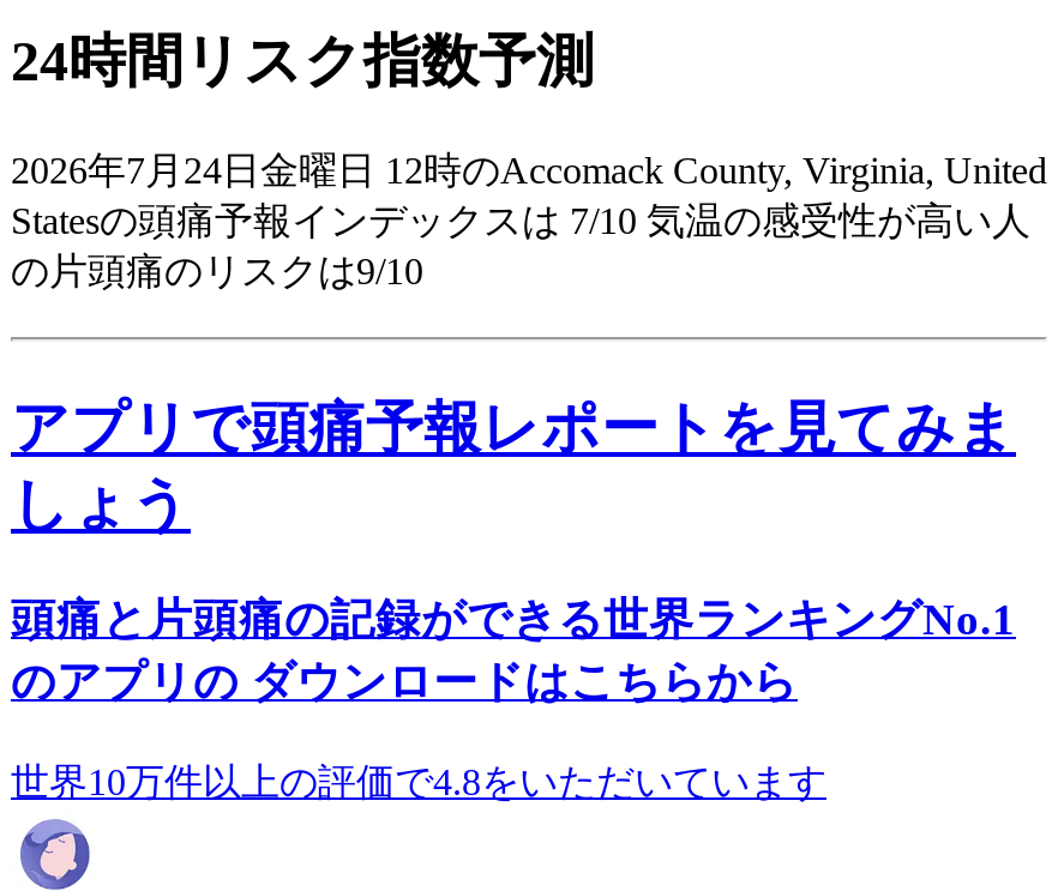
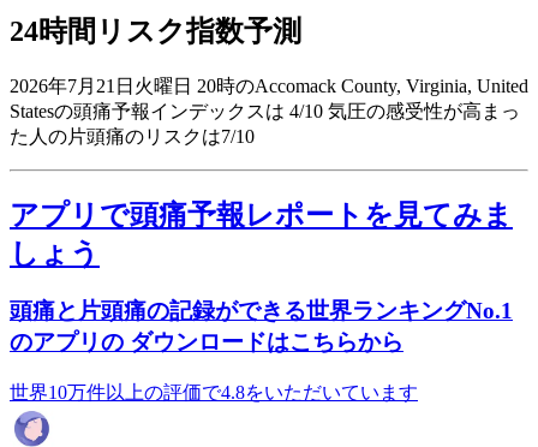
- 2026年7月24日金曜日 12時のAccomack County, Virginia, United
- Statesの頭痛予報インデックスは 7/10気温の感受性が高い人
- の片頭痛のリスクは9/10
+ 2026年7月21日火曜日 20時のAccomack County, Virginia, United
+ Statesの頭痛予報インデックスは 4/10気圧の感受性が高まっ
+ た人の片頭痛のリスクは7/10
